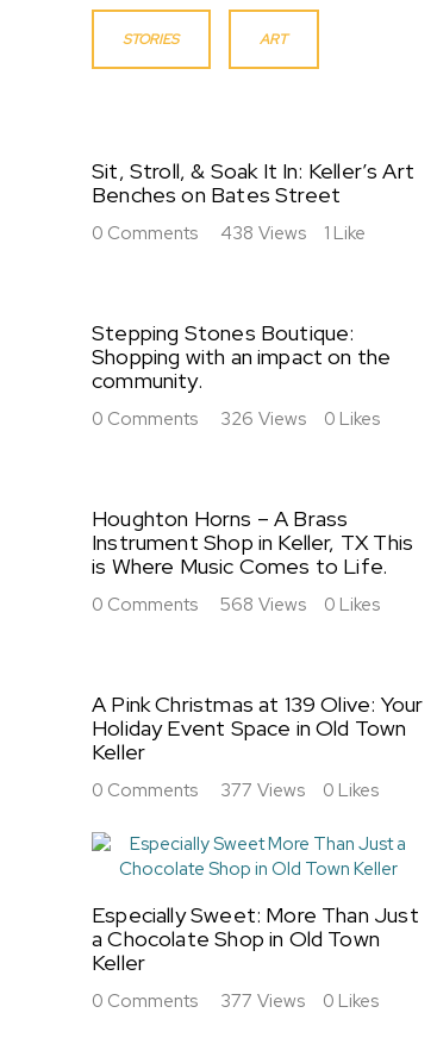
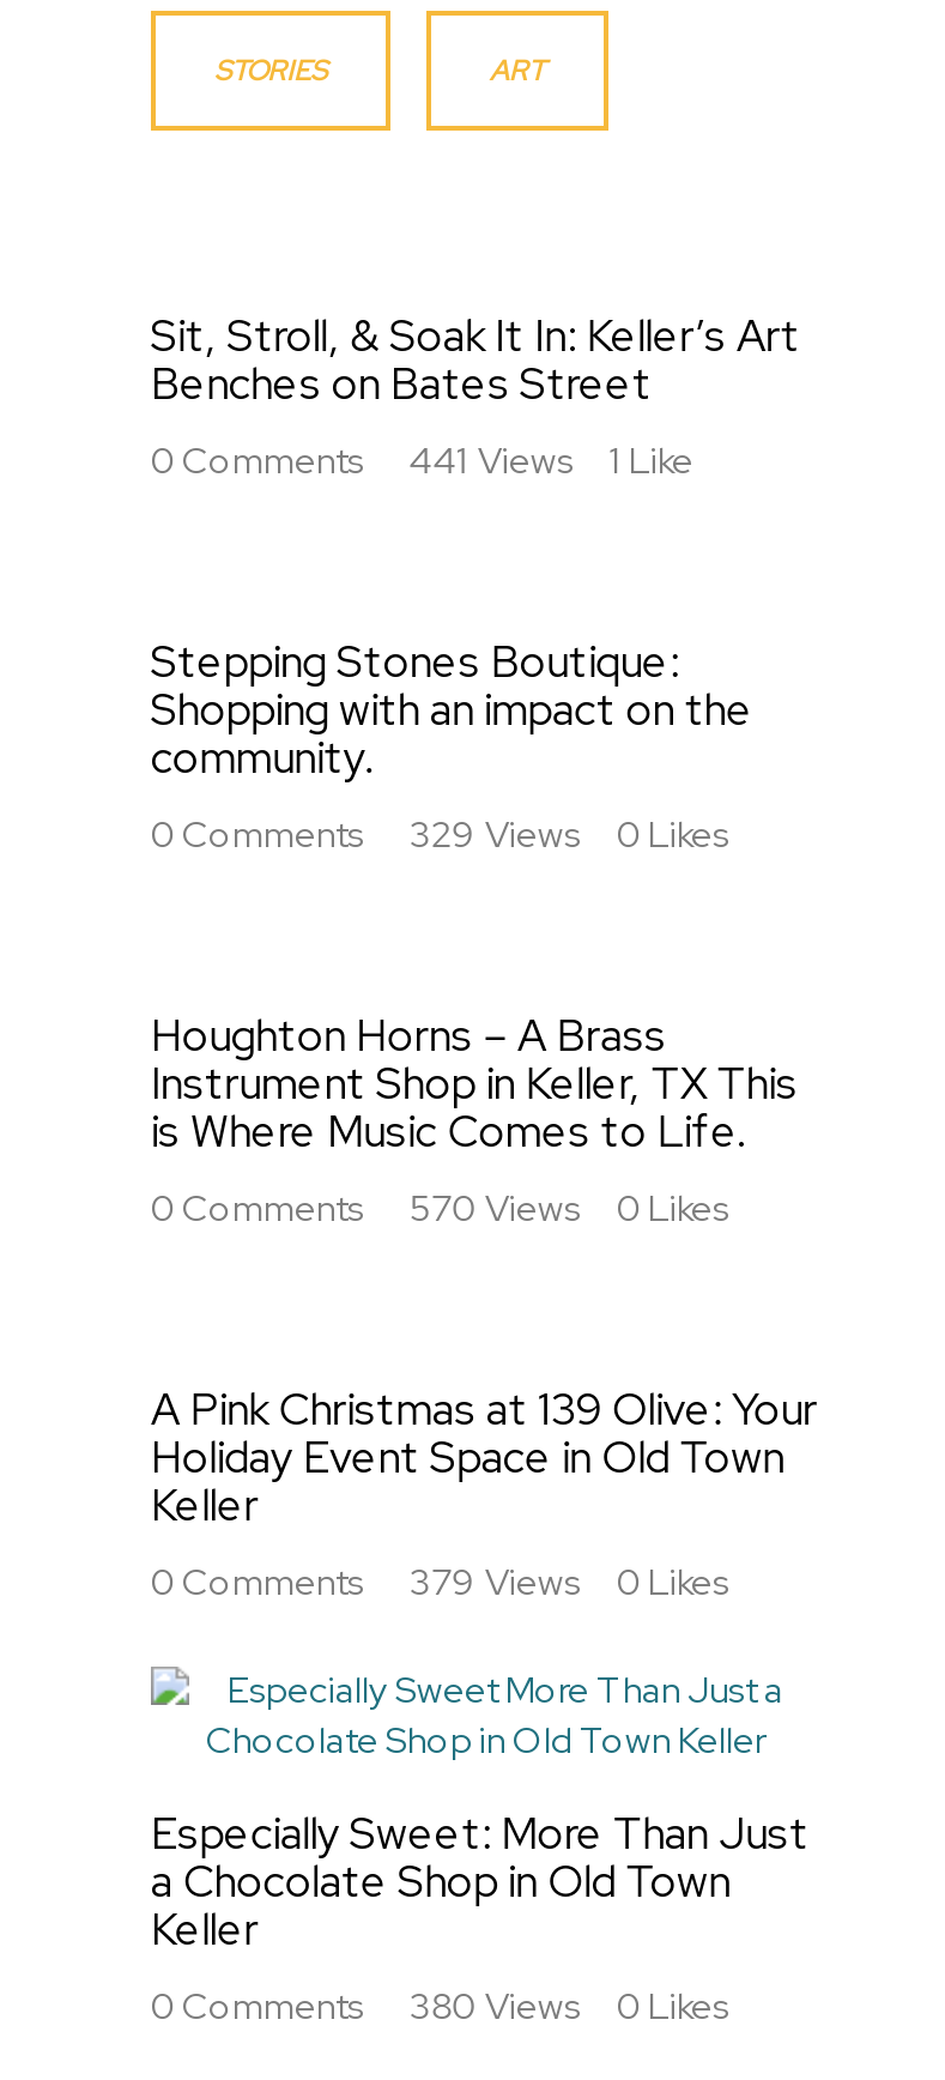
- 438 Views
+ 441 Views

- 326 Views
+ 329 Views

- 568 Views
+ 570 Views

- 377 Views
+ 379 Views

- 377 Views
+ 380 Views
